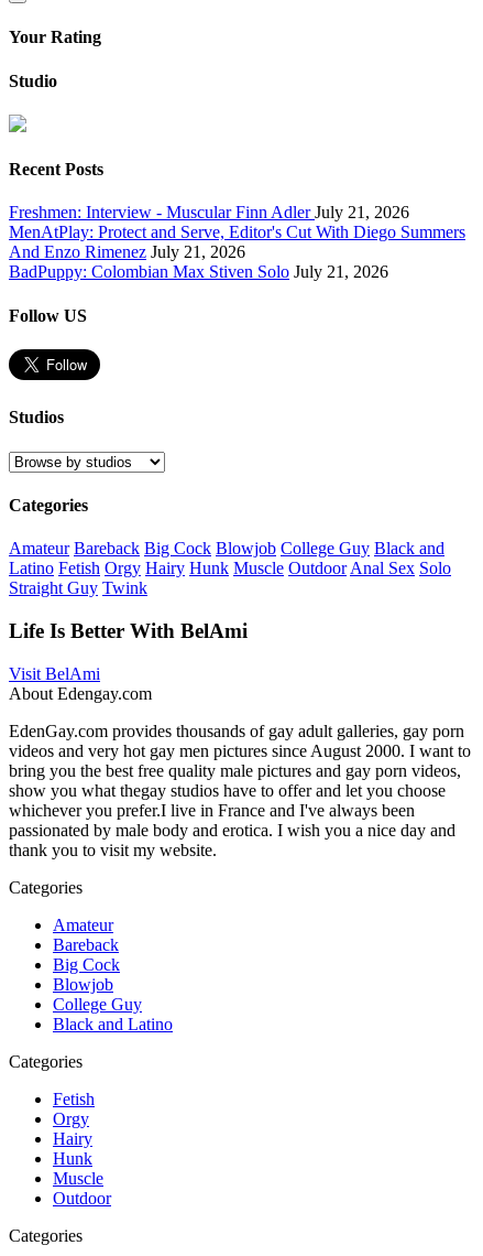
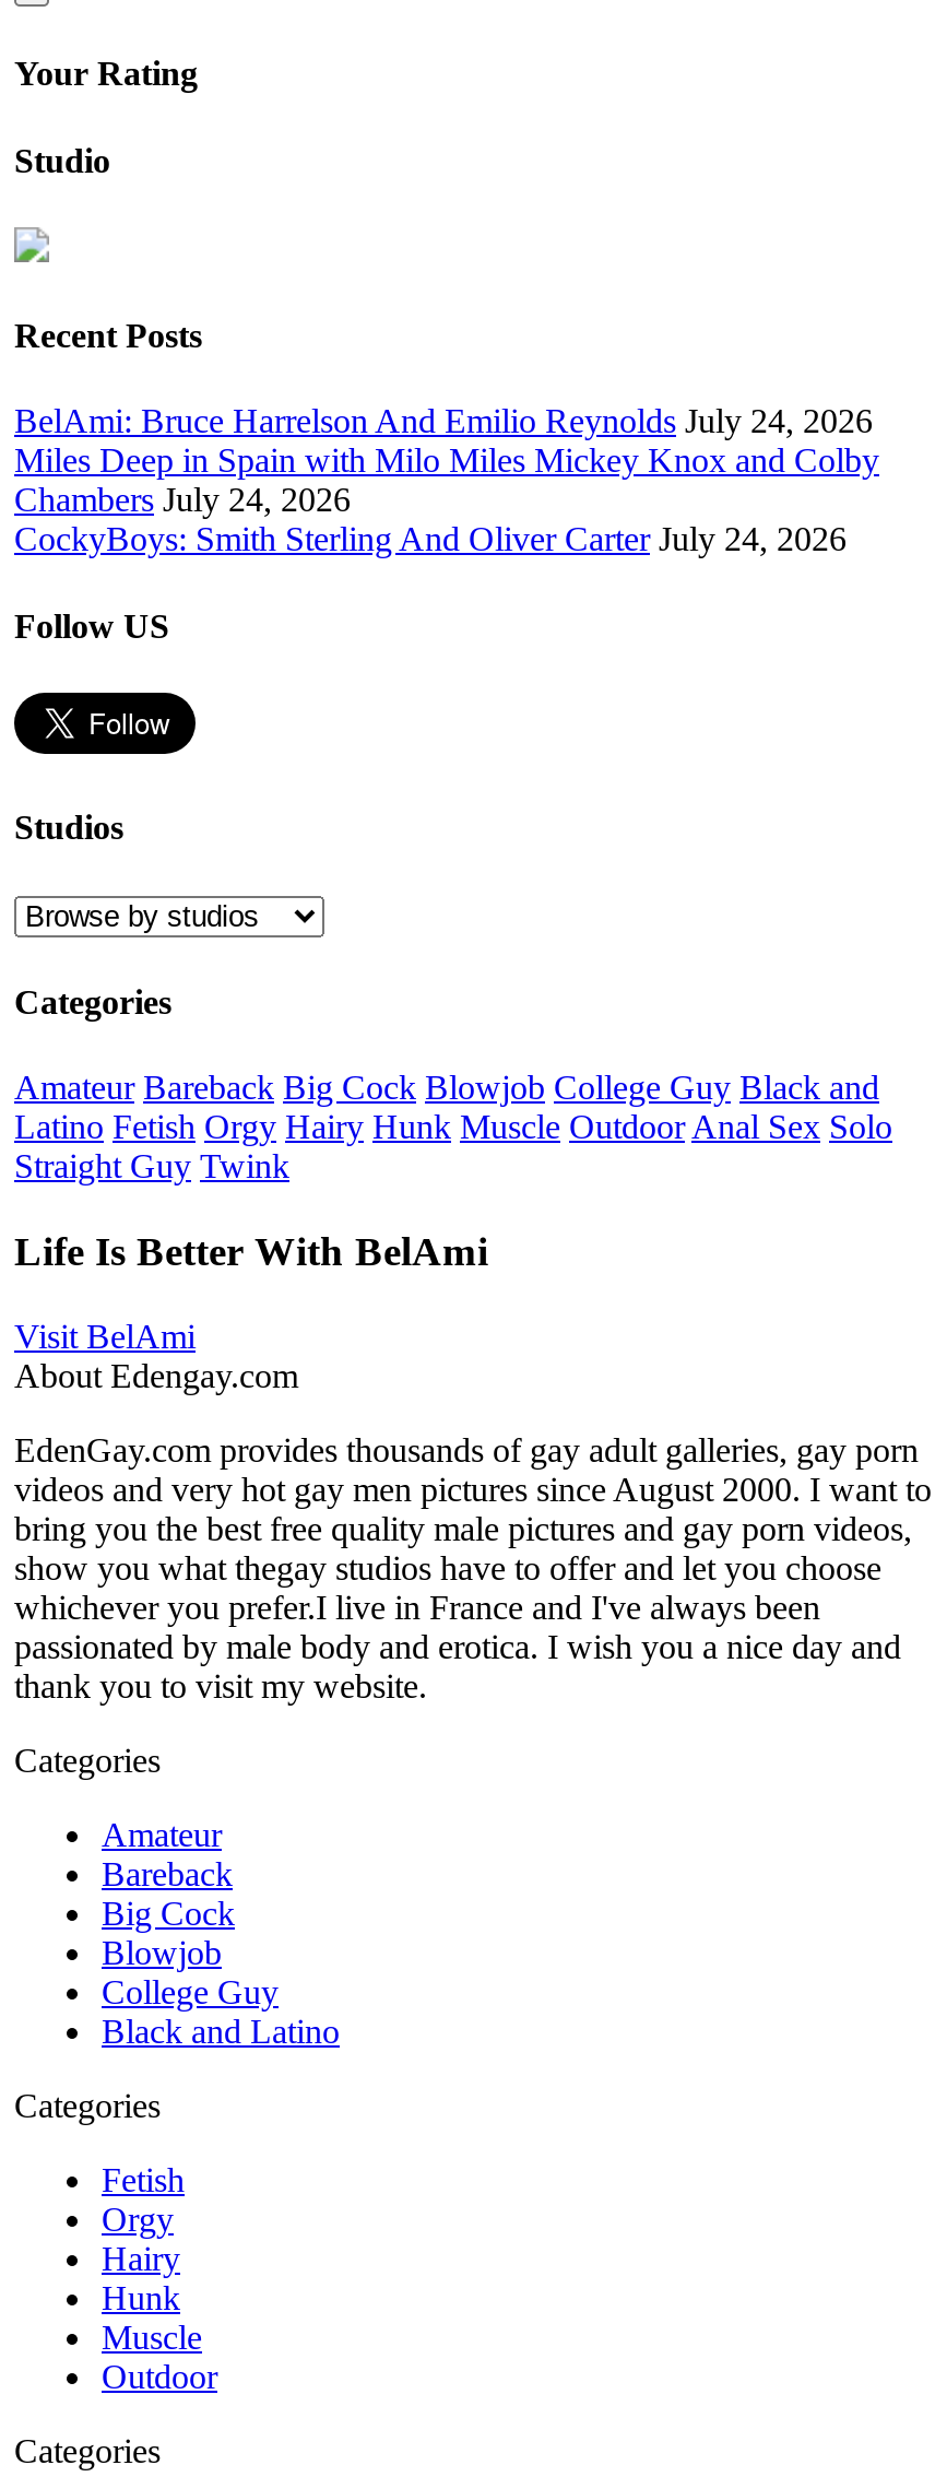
- Freshmen: Interview - Muscular Finn Adler July 21, 2026
- MenAtPlay: Protect and Serve, Editor's Cut With Diego Summers
- And Enzo Rimenez July 21, 2026
- BadPuppy: Colombian Max Stiven Solo July 21, 2026
+ BelAmi: Bruce Harrelson And Emilio Reynolds July 24, 2026
+ Miles Deep in Spain with Milo Miles Mickey Knox and Colby
+ Chambers July 24, 2026
+ CockyBoys: Smith Sterling And Oliver Carter July 24, 2026
